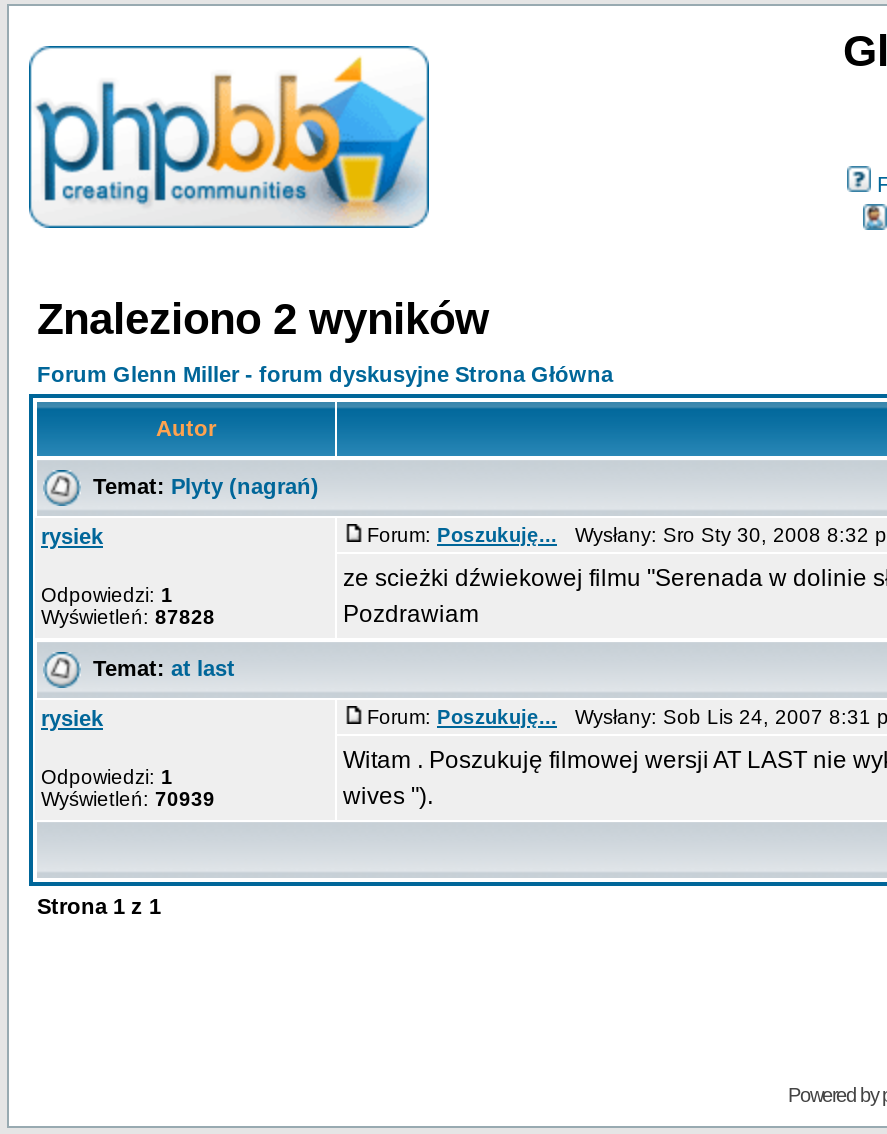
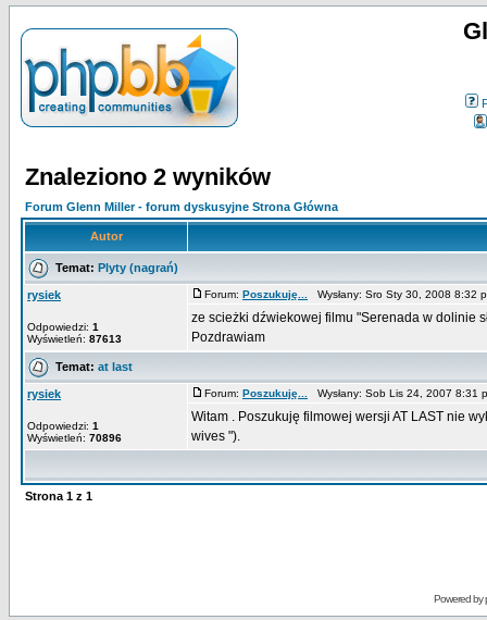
- Wyświetleń: 87828
+ Wyświetleń: 87613

- Wyświetleń: 70939
+ Wyświetleń: 70896
